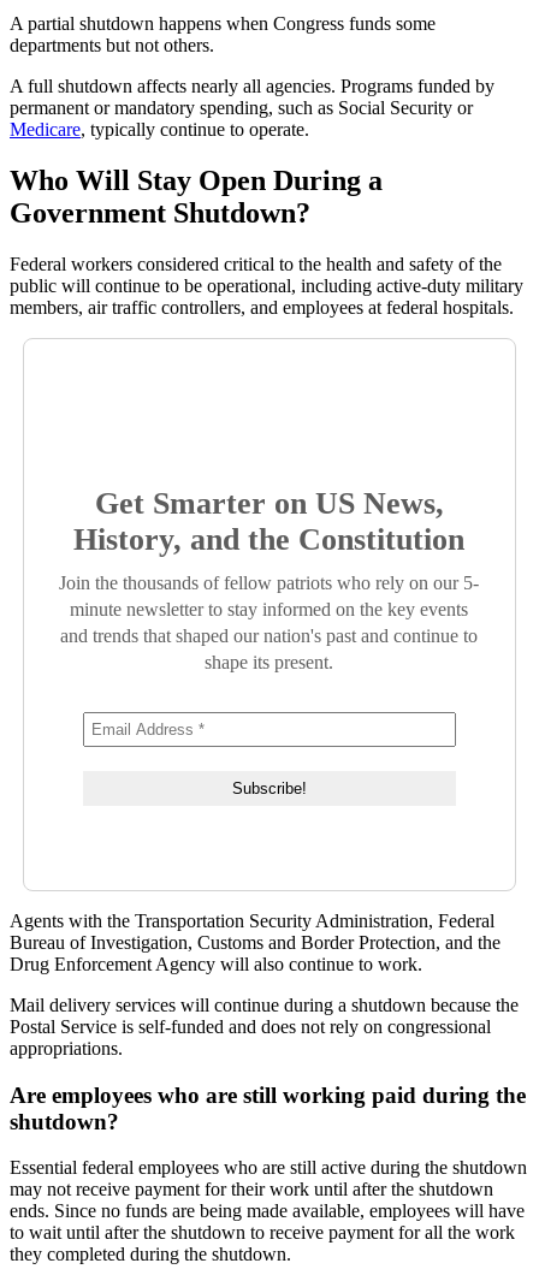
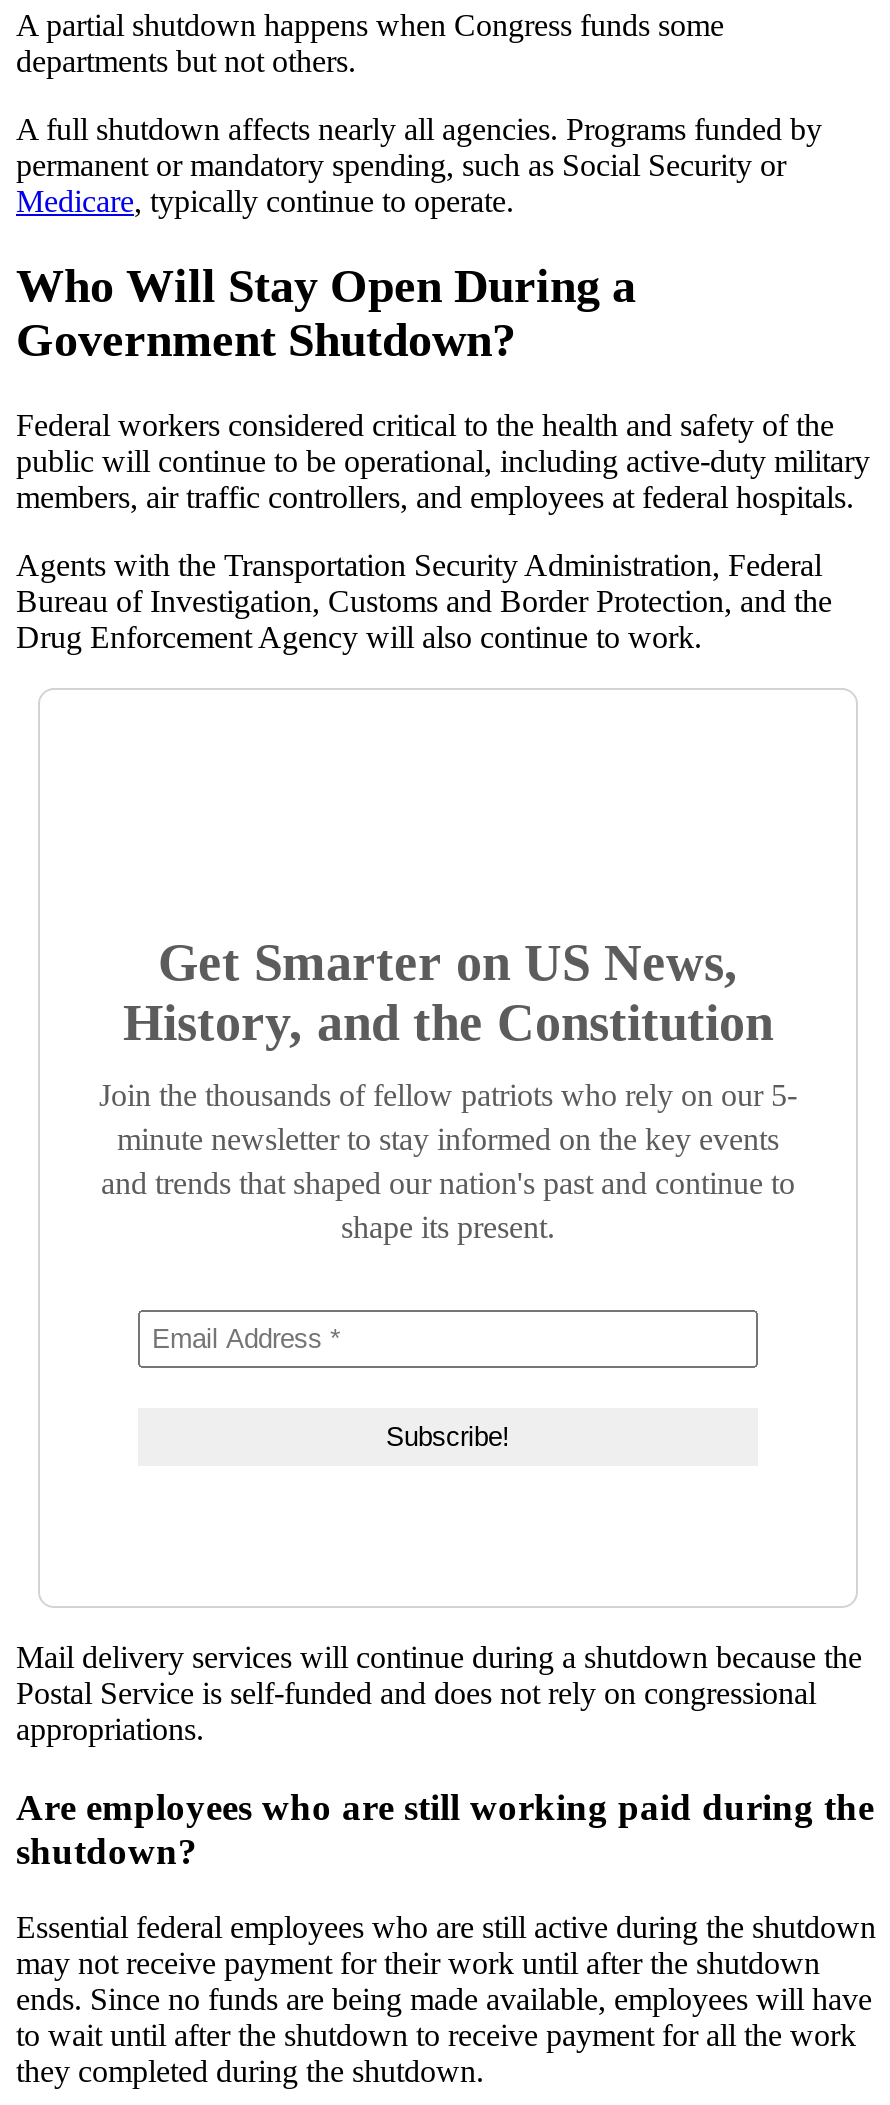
moved down: Get Smarter on US News, | History, and the Constitution | Join the thousands of fellow patriots who rely on our 5- | minute newsletter to stay informed on the key events | and trends that shaped our nation's past and continue to | shape its present.

moved up: Agents with the Transportation Security Administration, Federal | Bureau of Investigation, Customs and Border Protection, and the | Drug Enforcement Agency will also continue to work.
